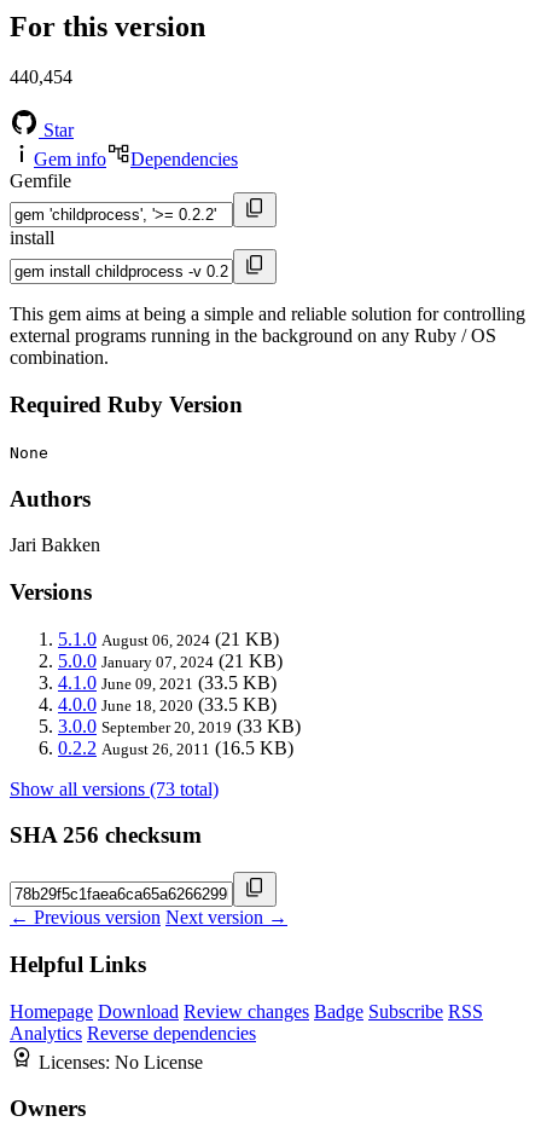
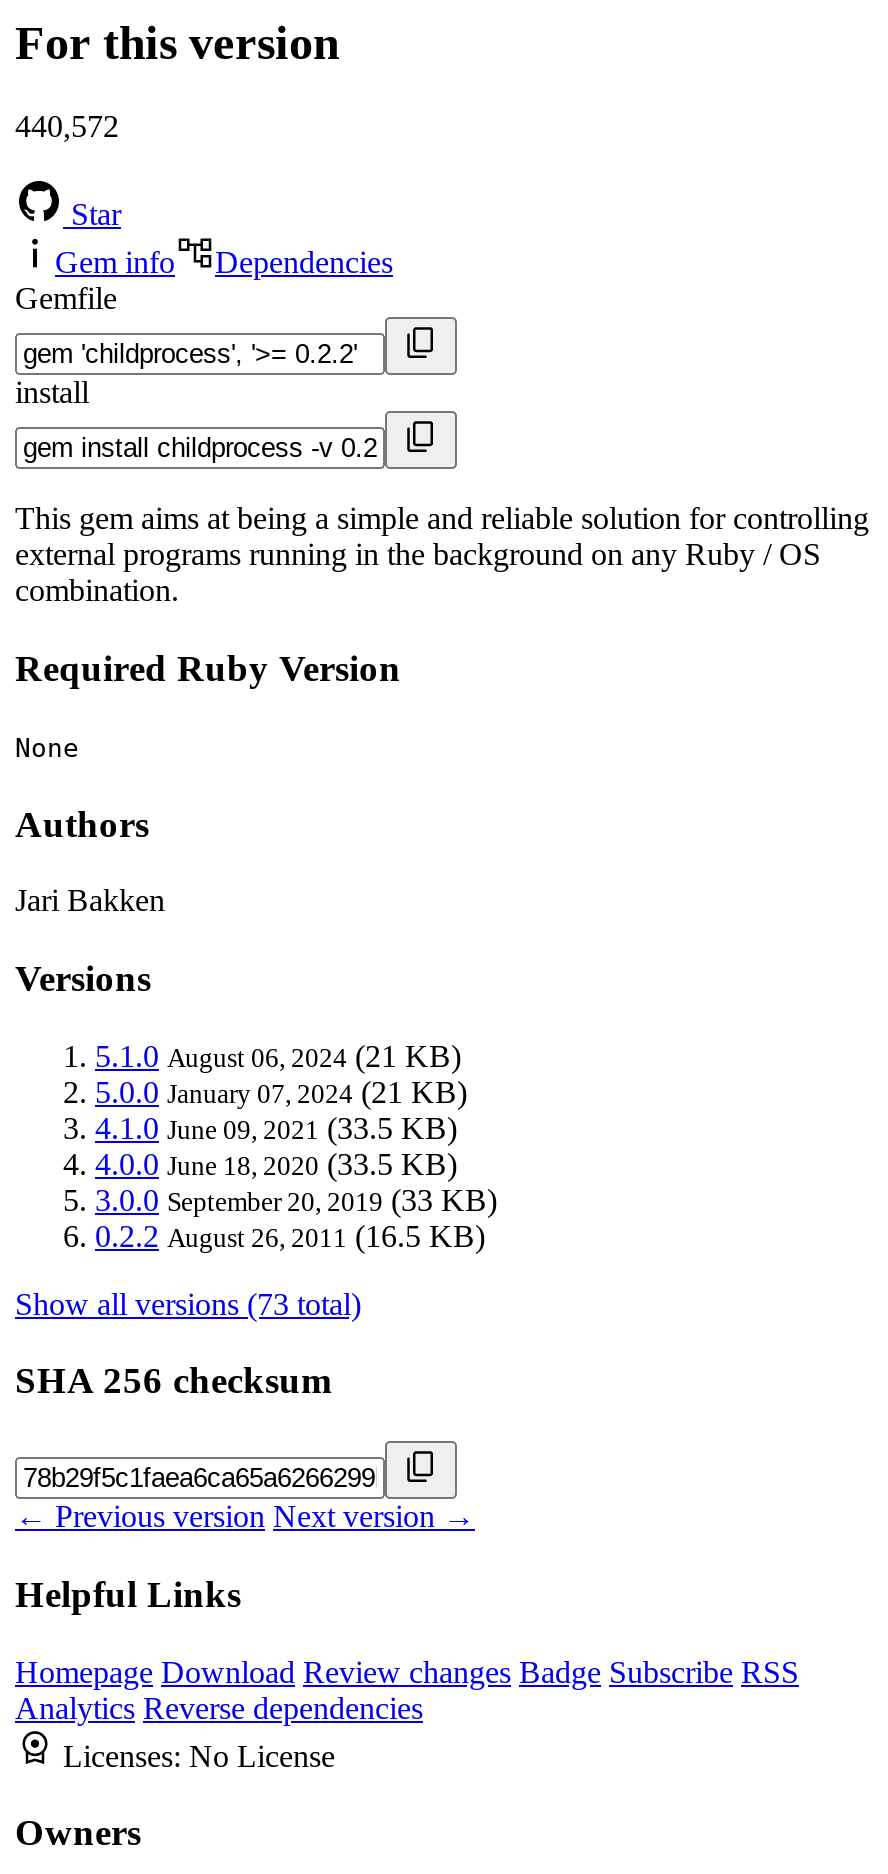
- 440,454
+ 440,572
